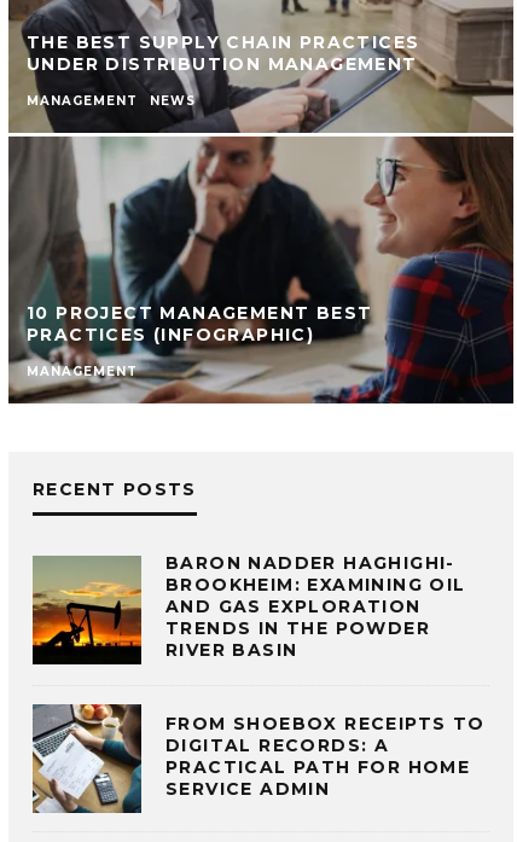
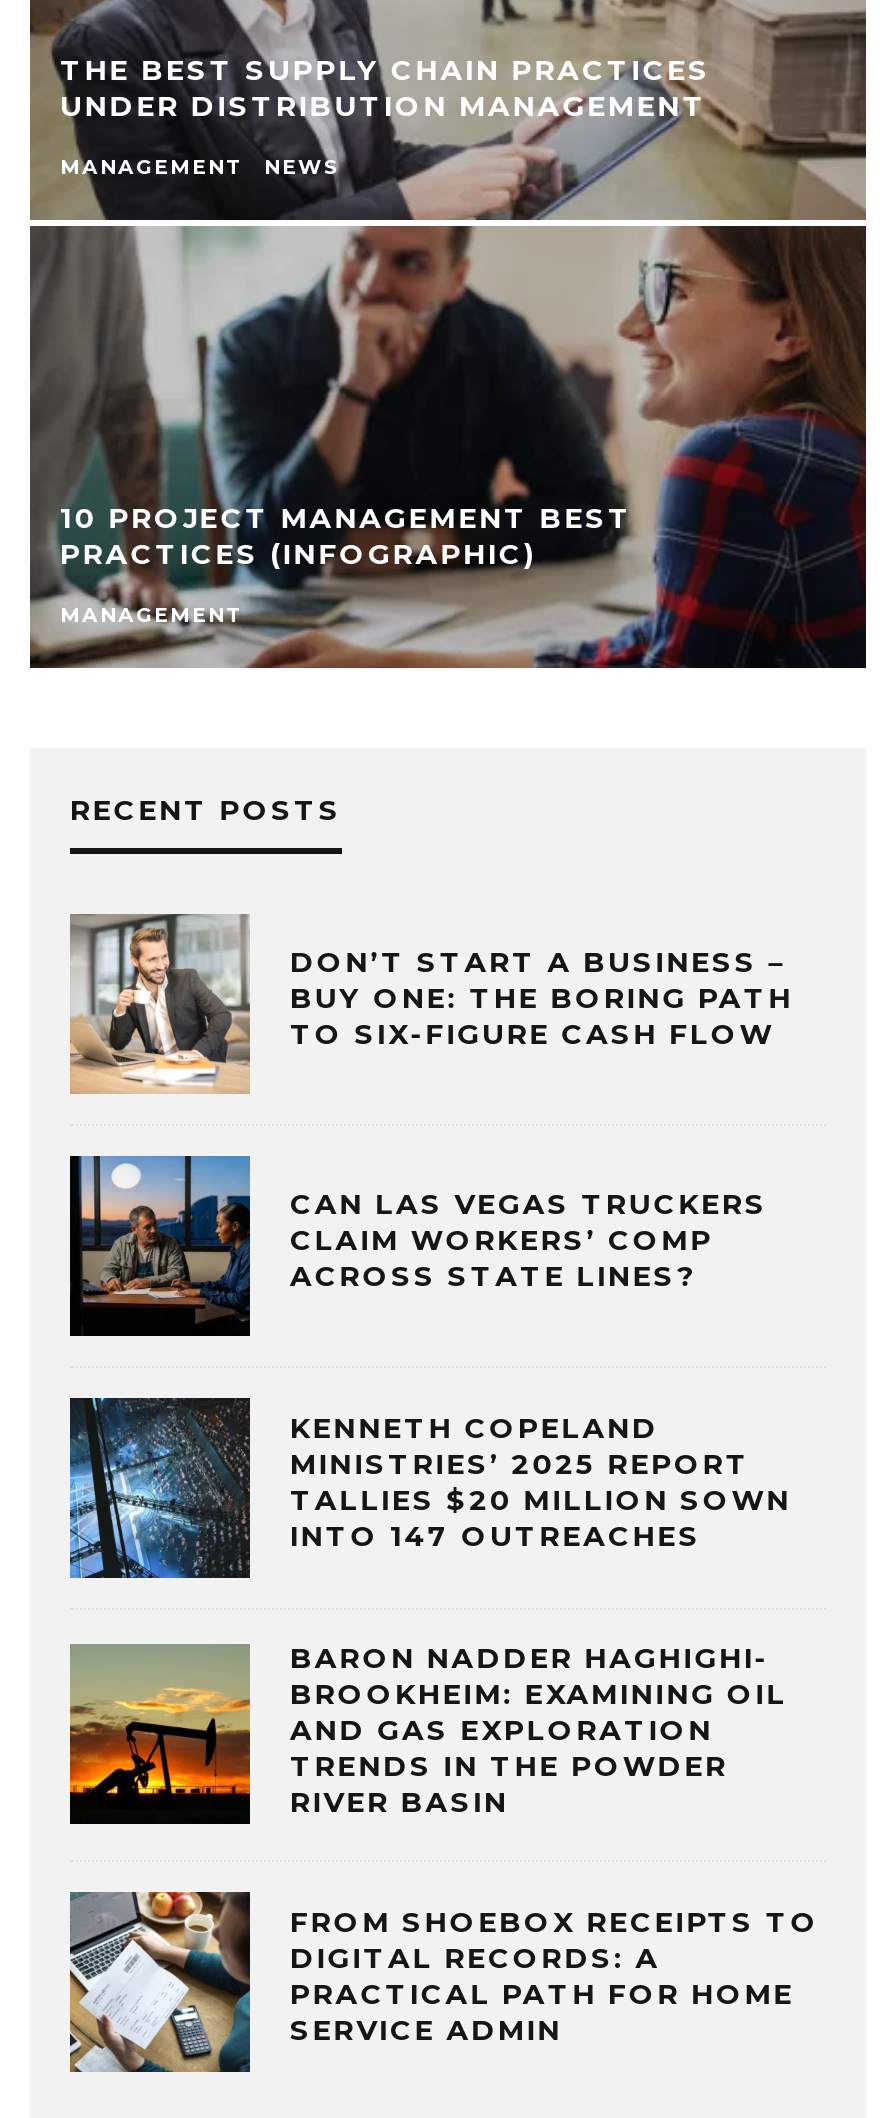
+ [image]
+ CAN LAS VEGAS TRUCKERS
+ CLAIM WORKERS’ COMP
+ ACROSS STATE LINES?

+ [image]
+ KENNETH COPELAND
+ MINISTRIES’ 2025 REPORT
+ TALLIES $20 MILLION SOWN
+ INTO 147 OUTREACHES

+ [image]
+ DON’T START A BUSINESS –
+ BUY ONE: THE BORING PATH
+ TO SIX-FIGURE CASH FLOW
